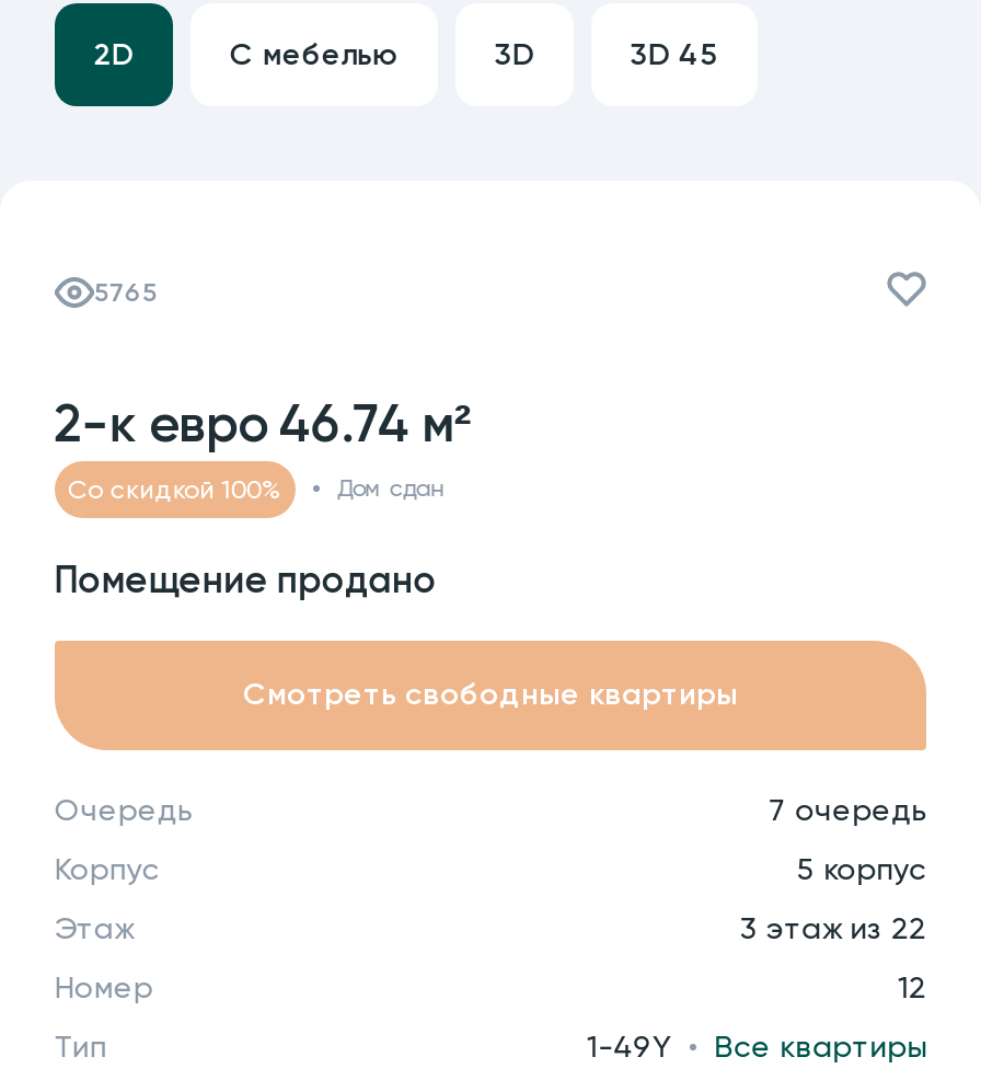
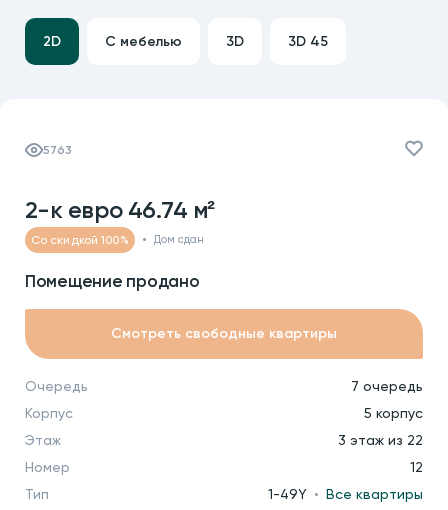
- 5765
+ 5763
